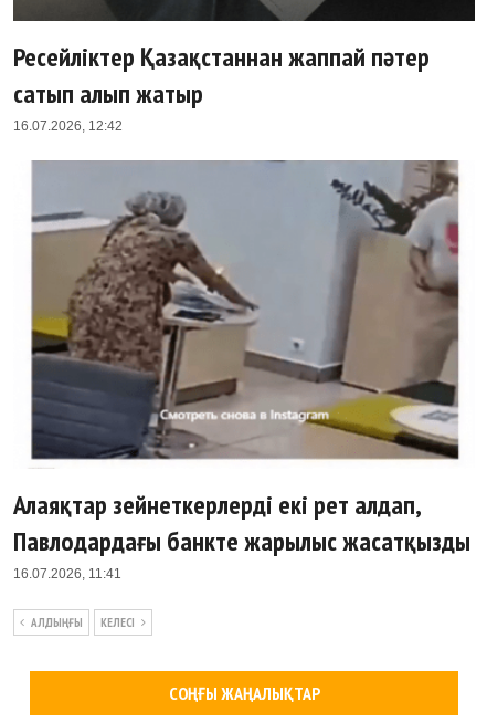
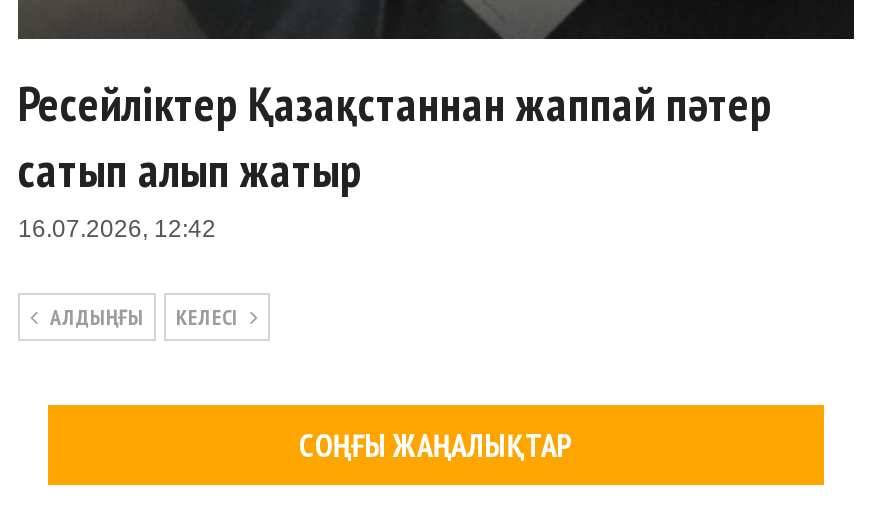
- [image]
- Алаяқтар зейнеткерлерді екі рет алдап,
- Павлодардағы банкте жарылыс жасатқызды
- 16.07.2026, 11:41
